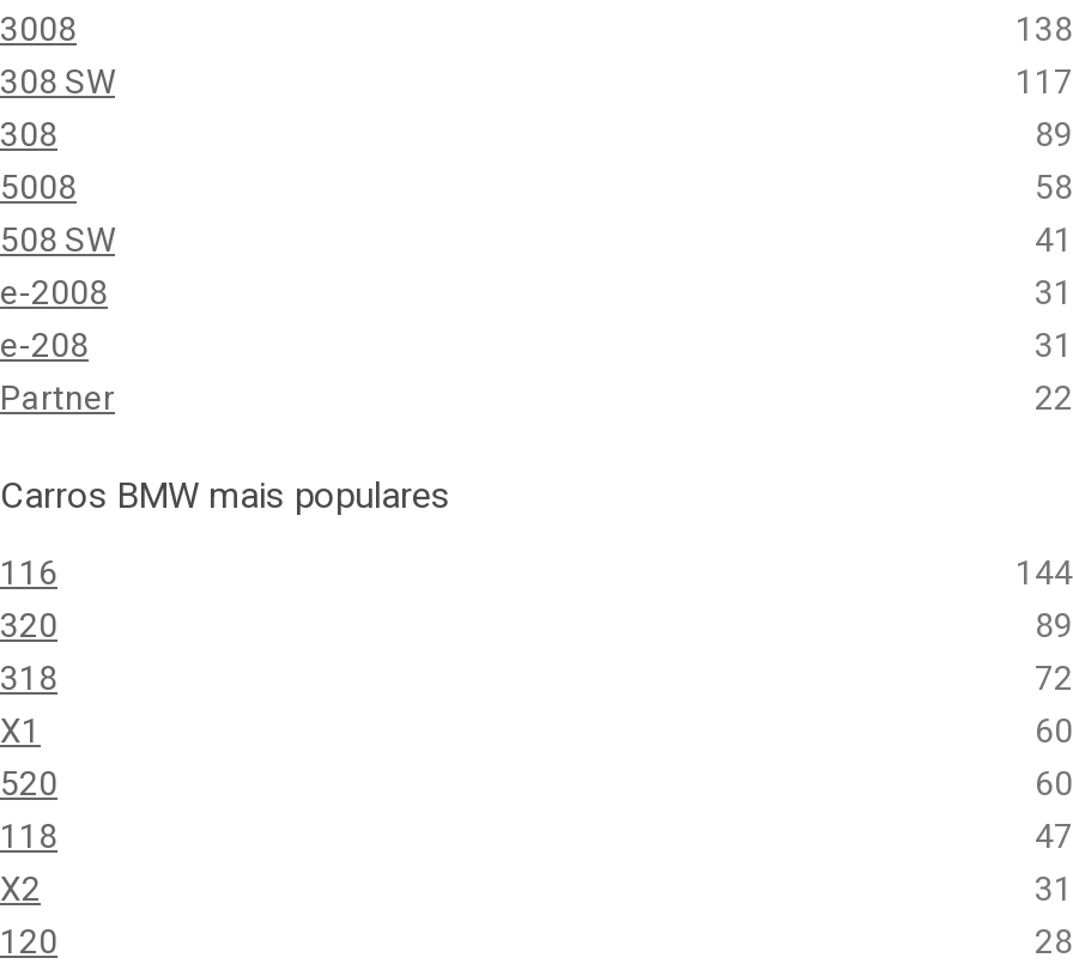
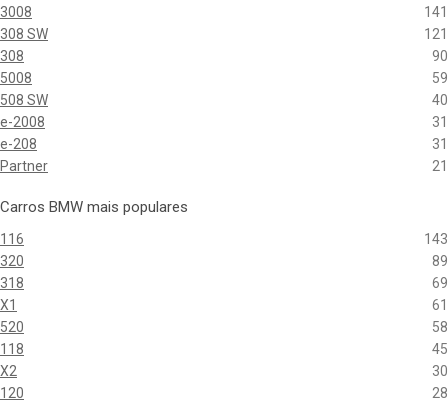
- 138
+ 141

- 117
+ 121

- 89
+ 90

- 58
+ 59

- 41
+ 40

- 22
+ 21

- 144
+ 143

- 72
+ 69

- 60
+ 61

- 60
+ 58

- 47
+ 45

- 31
+ 30
